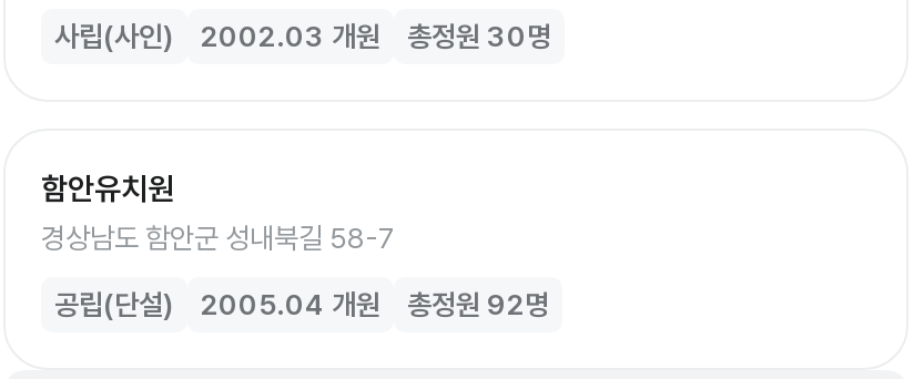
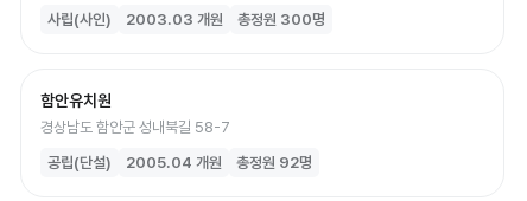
- 2002.03 개원
+ 2003.03 개원

- 총정원 30명
+ 총정원 300명
